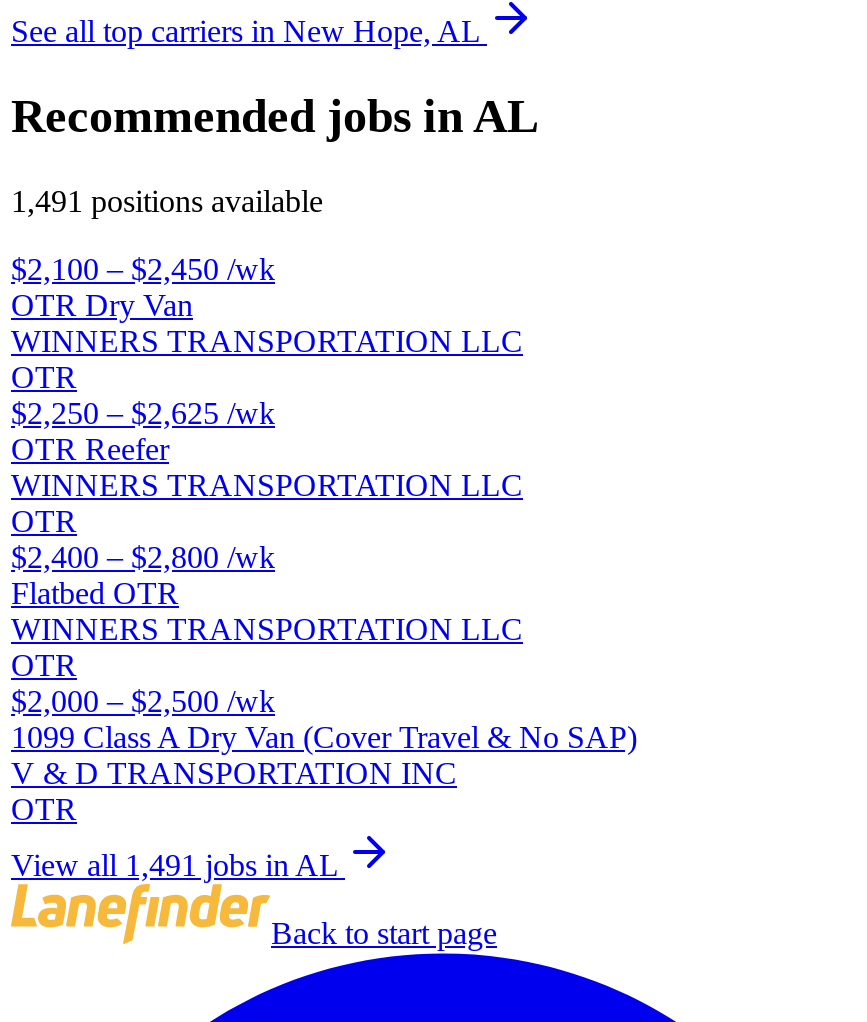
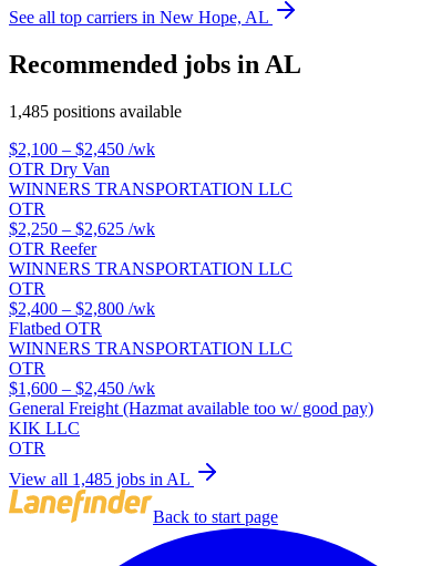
- 1,491 positions available
+ 1,485 positions available

- $2,000 – $2,500 /wk
- 1099 Class A Dry Van (Cover Travel & No SAP)
- V & D TRANSPORTATION INC
+ $1,600 – $2,450 /wk
+ General Freight (Hazmat available too w/ good pay)
+ KIK LLC

- View all 1,491 jobs in AL
+ View all 1,485 jobs in AL
